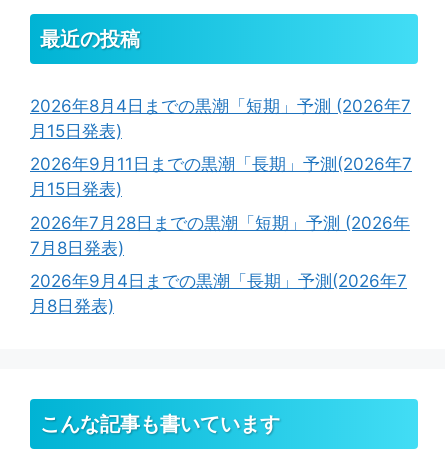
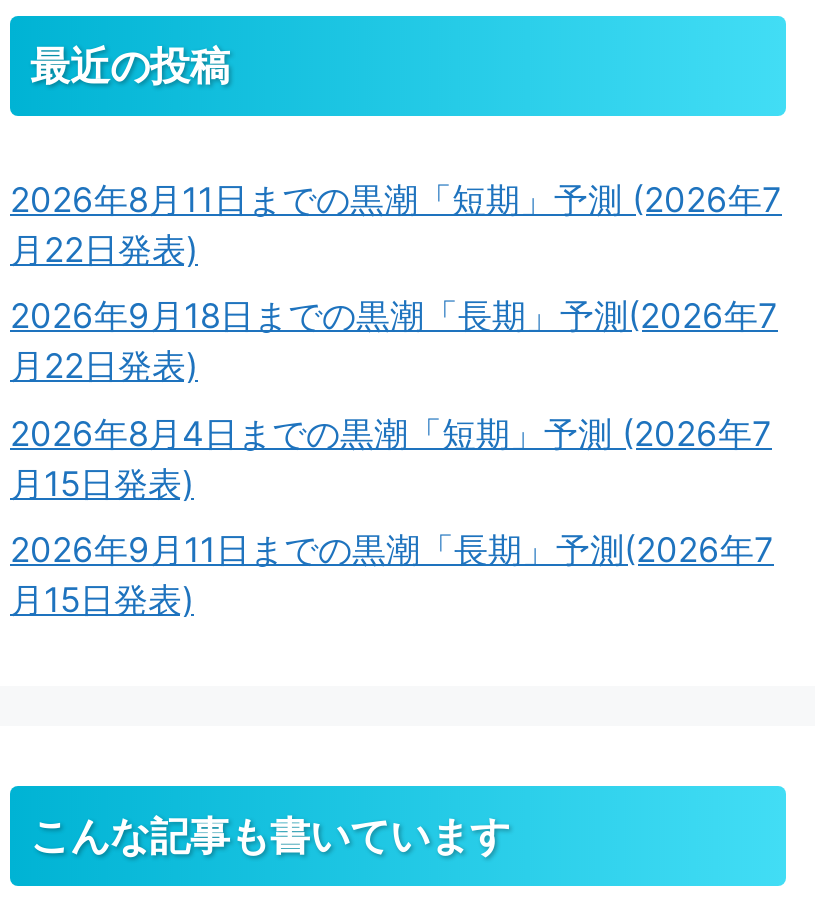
+ 2026年8月11日までの黒潮「短期」予測 (2026年7
+ 月22日発表)
+ 2026年9月18日までの黒潮「長期」予測(2026年7
+ 月22日発表)

moved down: 2026年8月4日までの黒潮「短期」予測 (2026年7 | 月15日発表) | 2026年9月11日までの黒潮「長期」予測(2026年7 | 月15日発表)

- 2026年7月28日までの黒潮「短期」予測 (2026年
- 7月8日発表)
- 2026年9月4日までの黒潮「長期」予測(2026年7
- 月8日発表)
